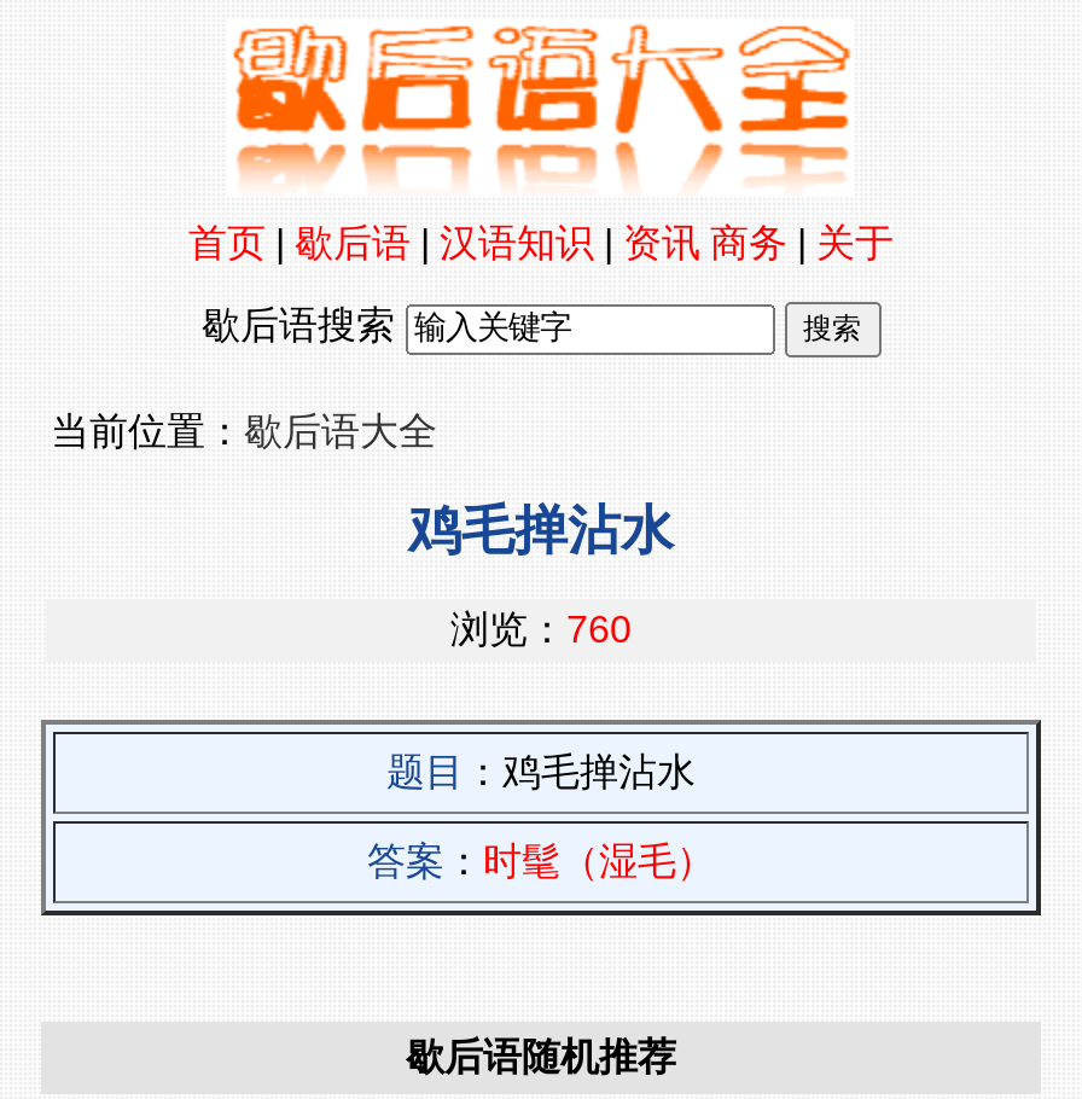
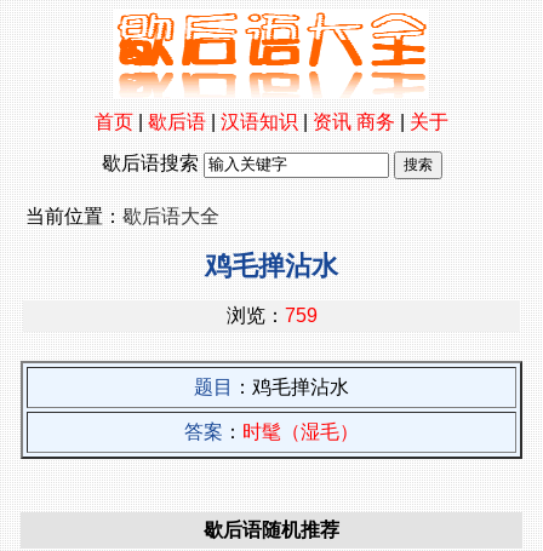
- 浏览：760
+ 浏览：759
